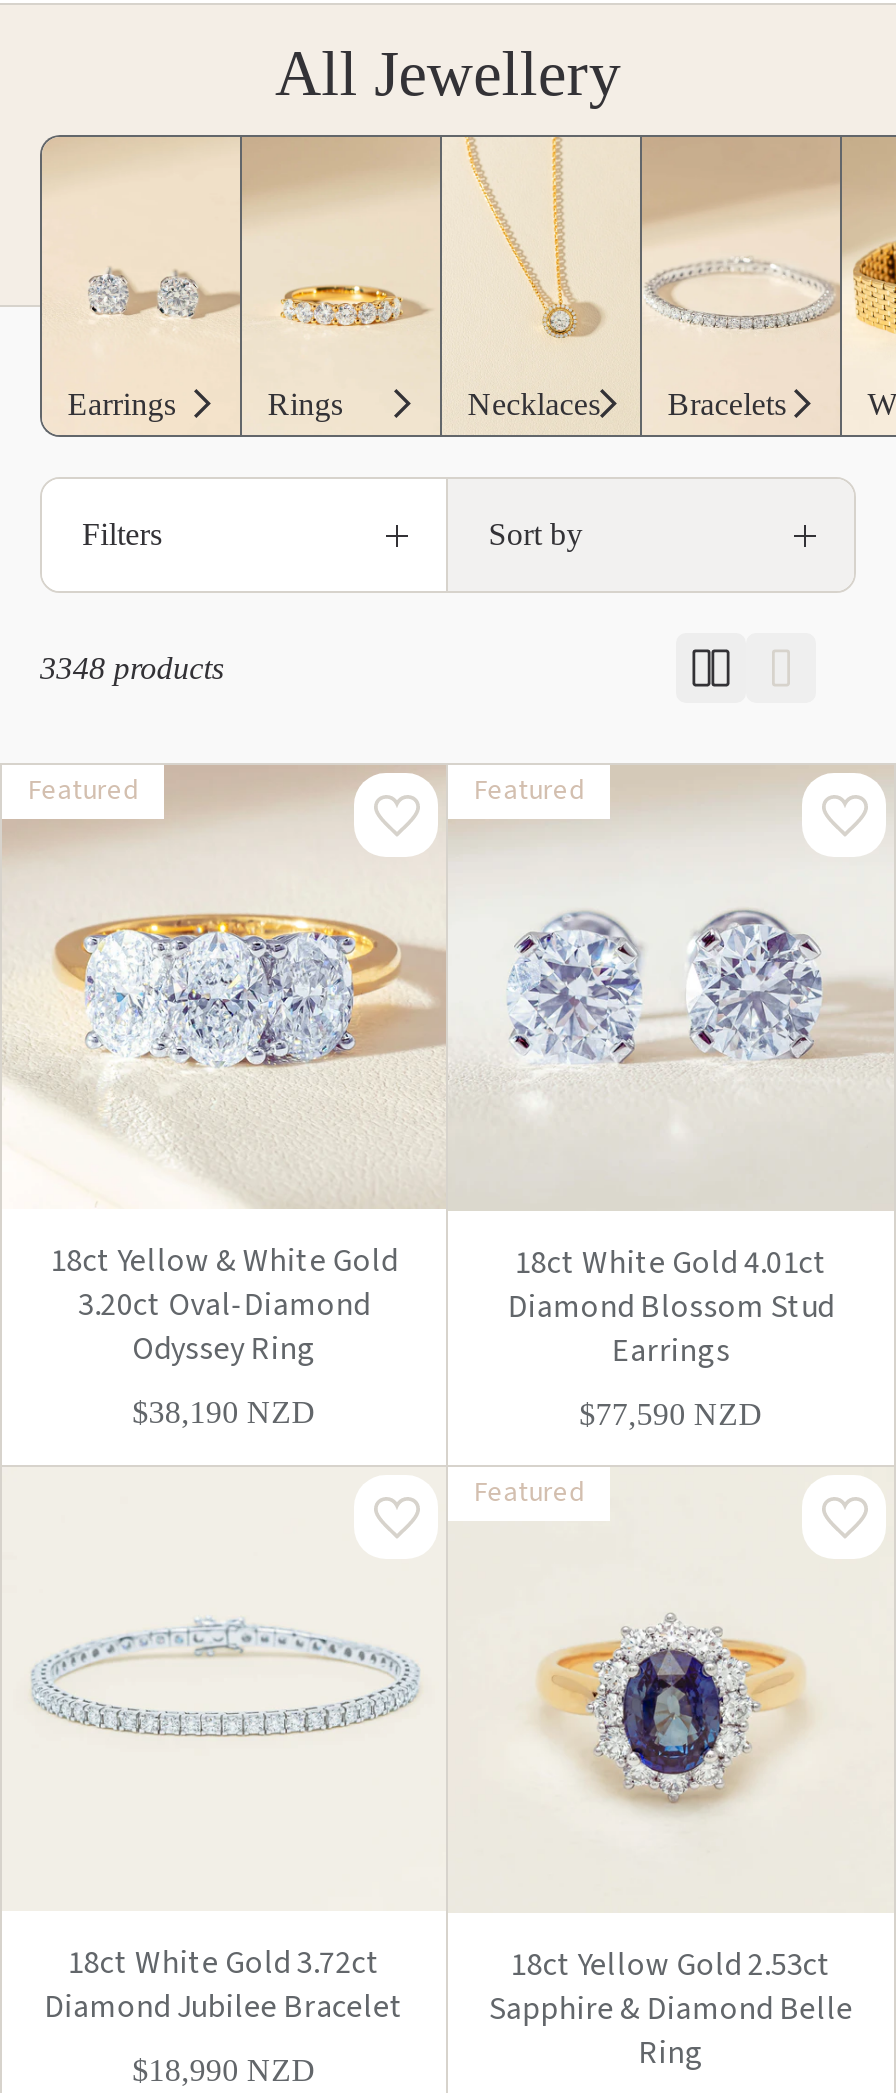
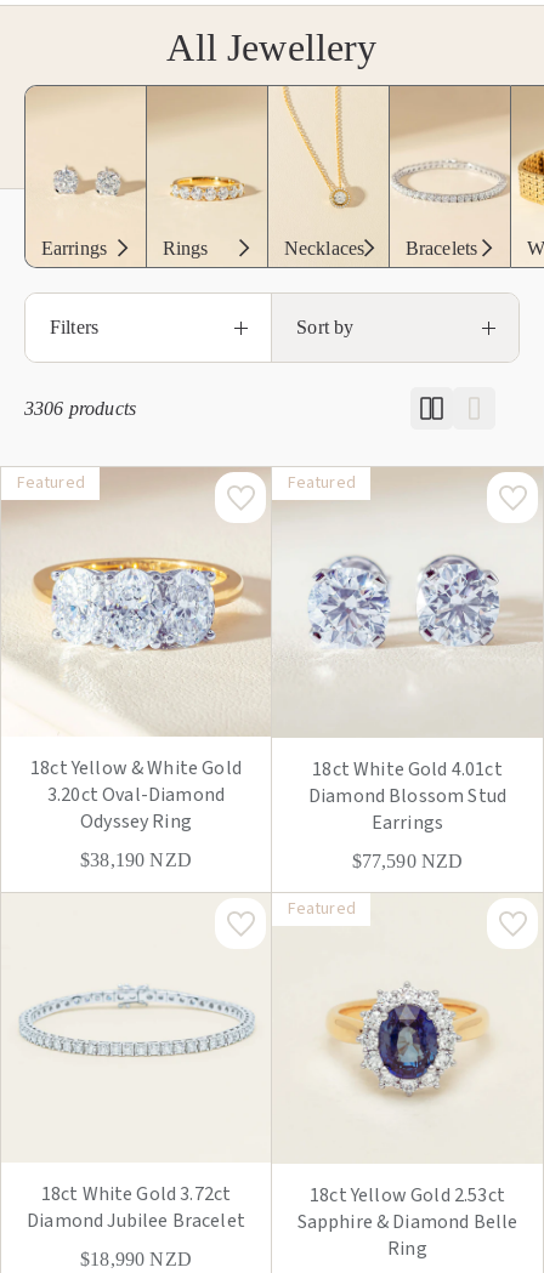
- 3348 products
+ 3306 products
